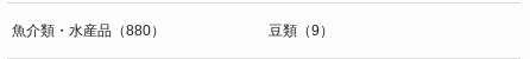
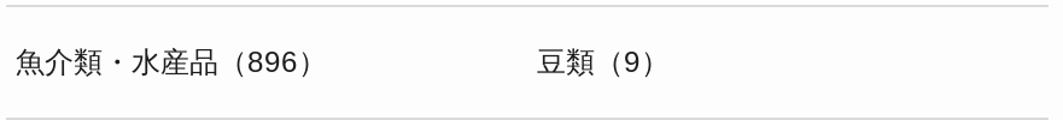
- 魚介類・水産品（880）
+ 魚介類・水産品（896）
